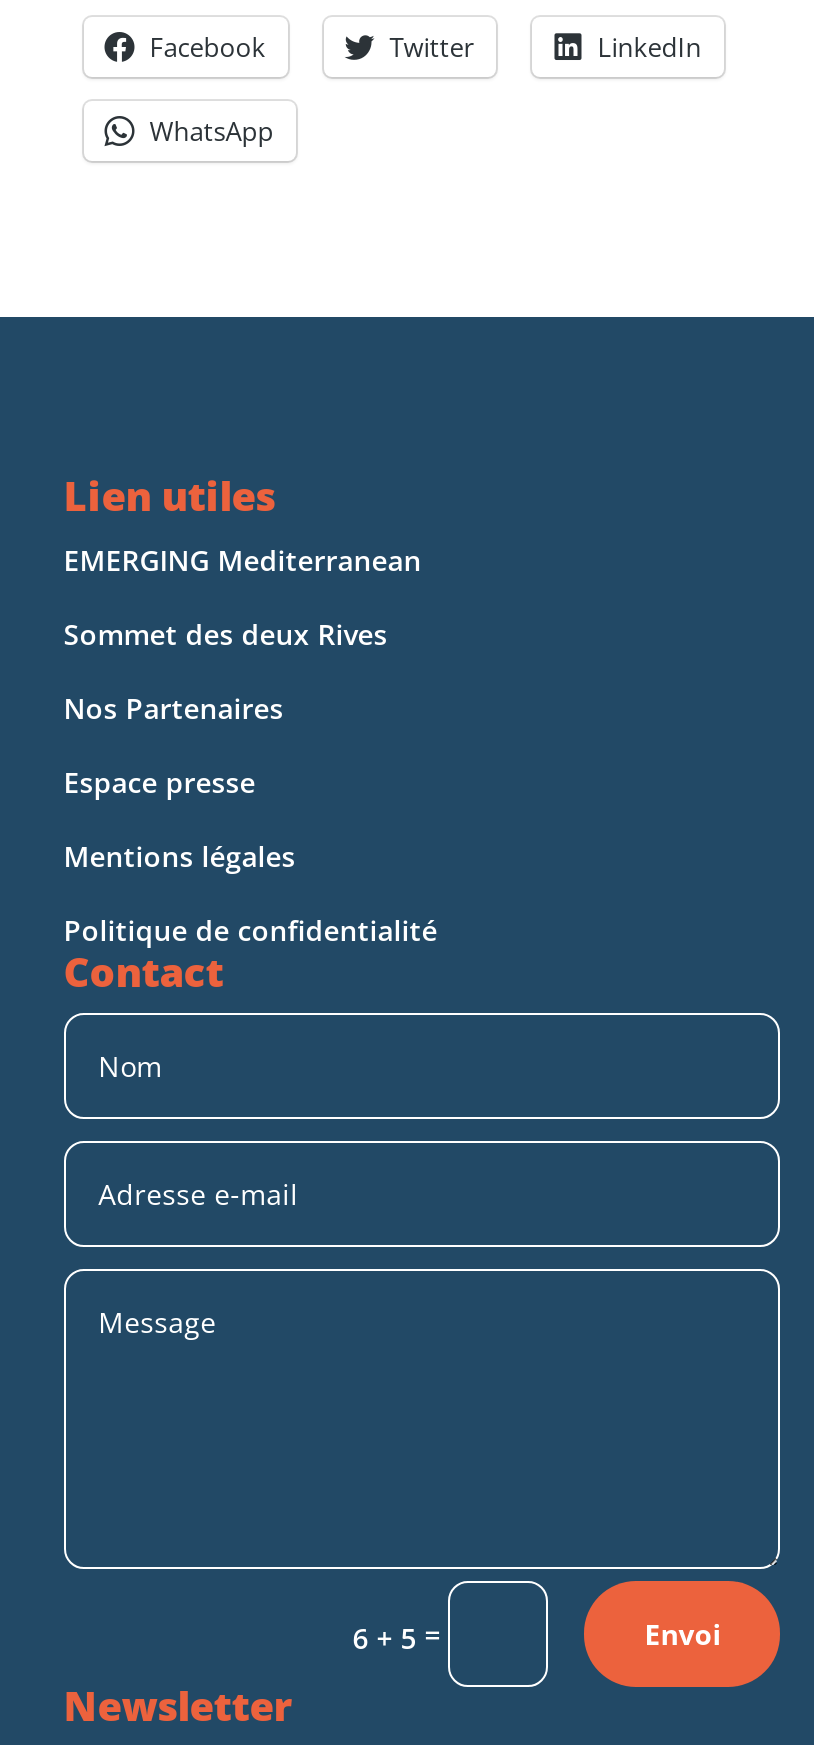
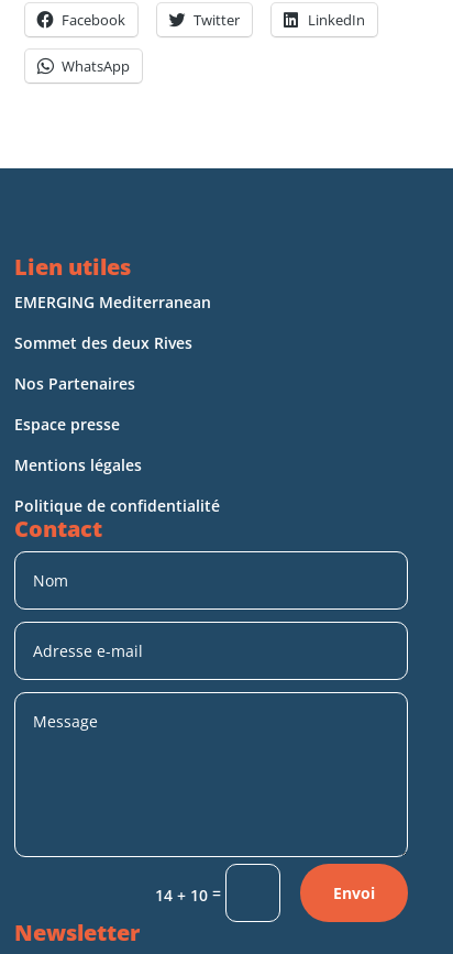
- 6 + 5 =
+ 14 + 10 =
